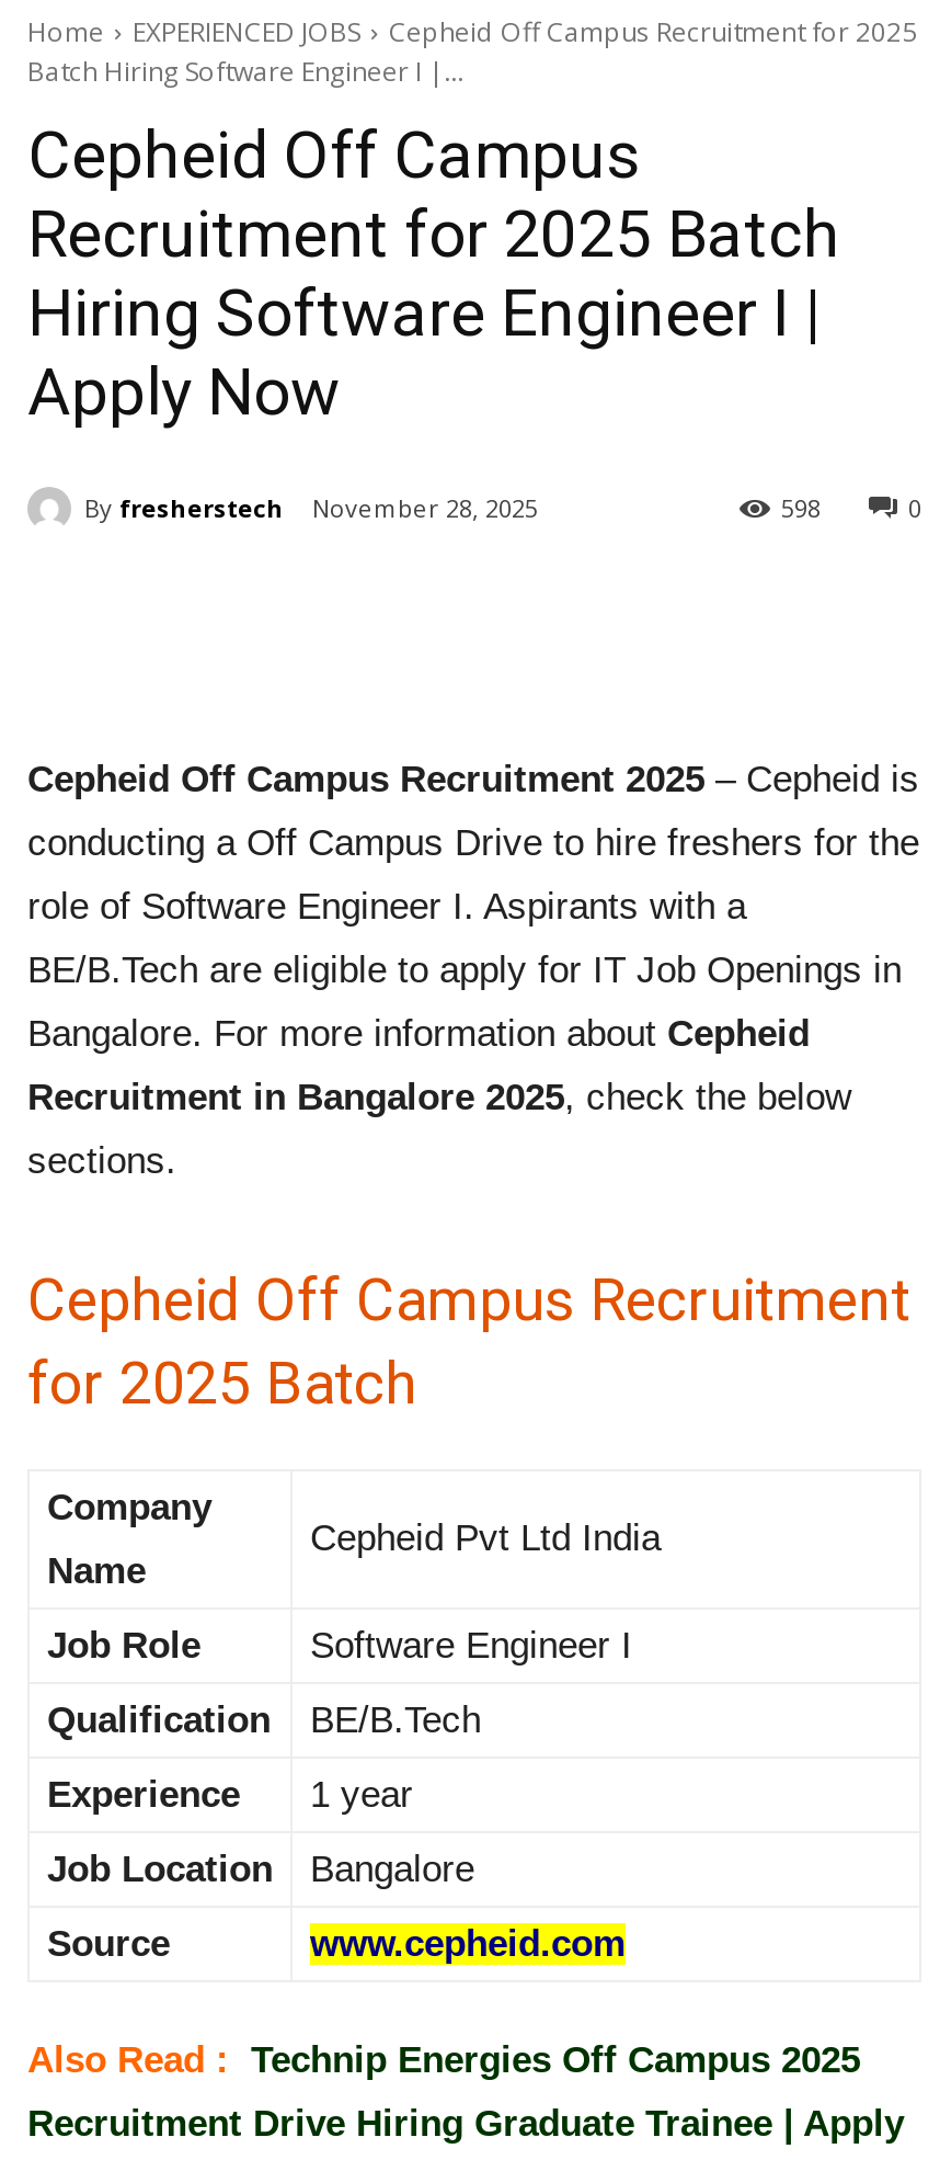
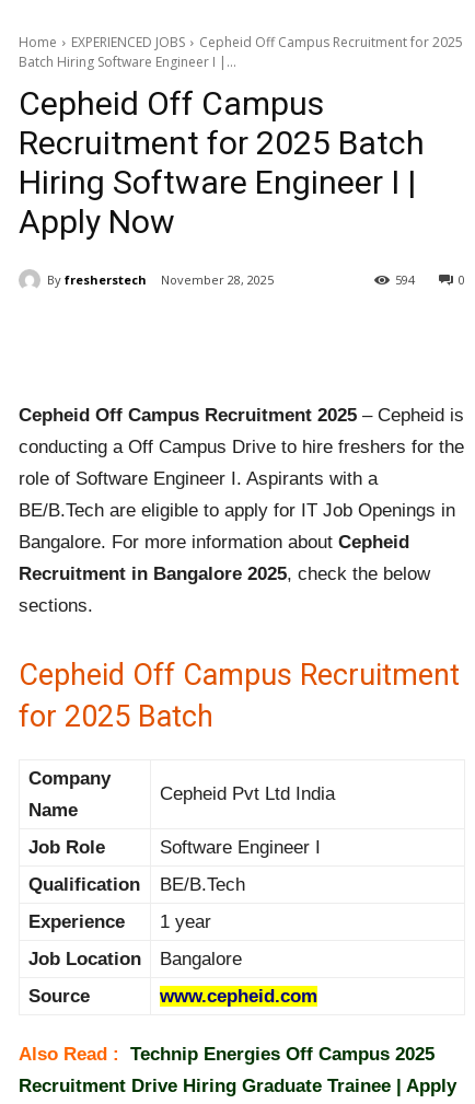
- 598
+ 594
